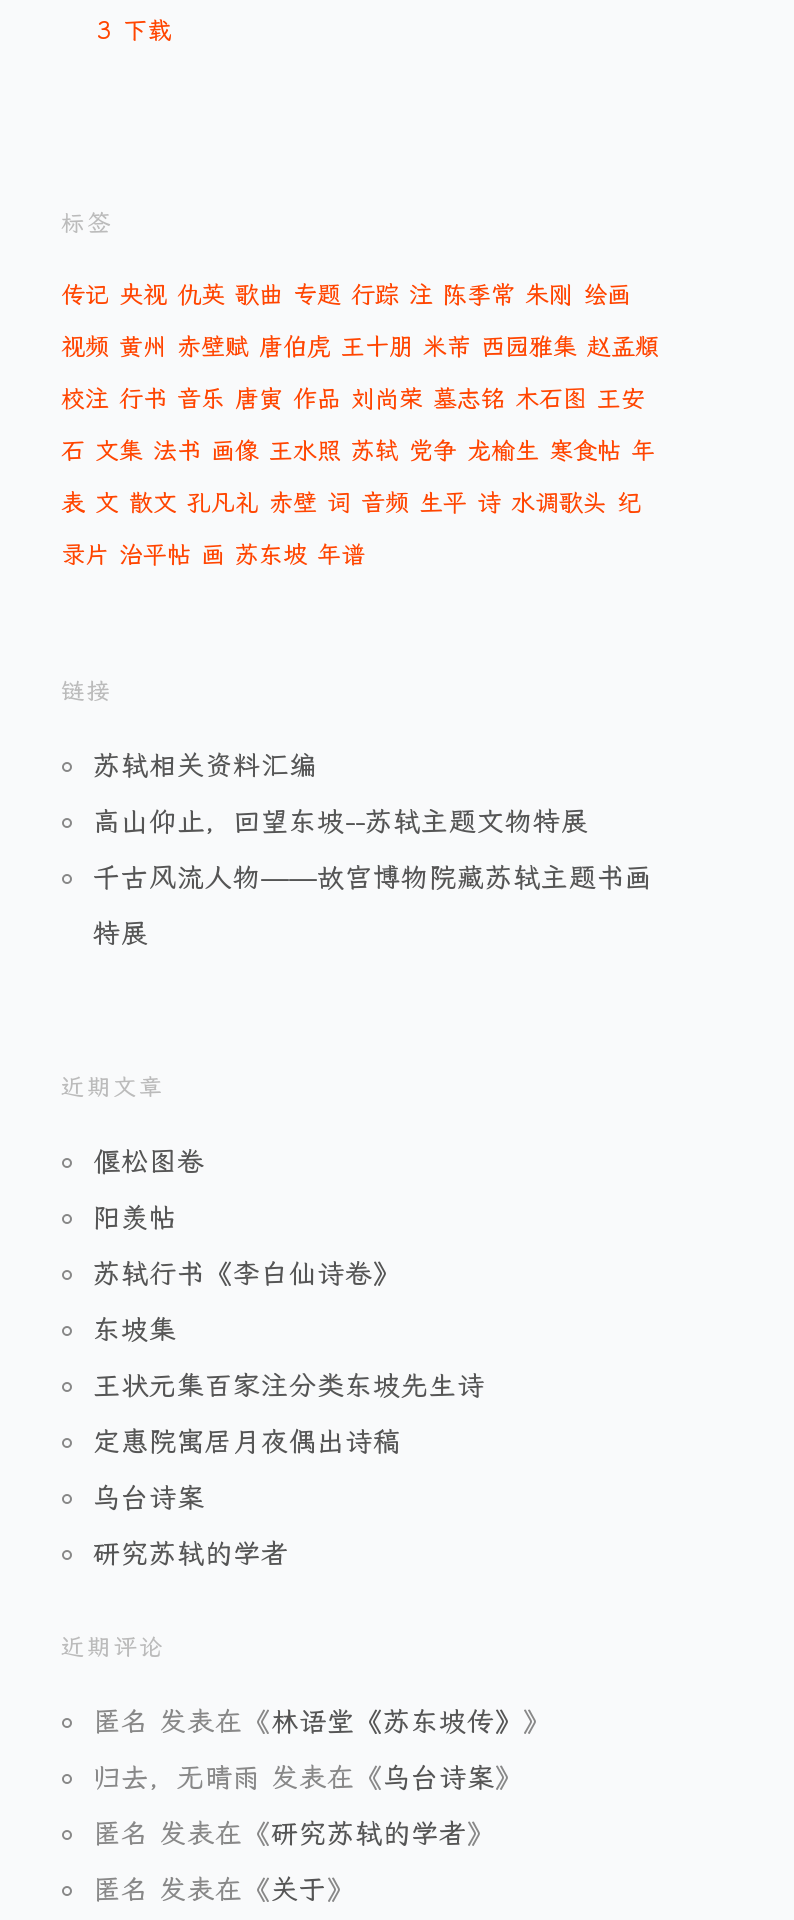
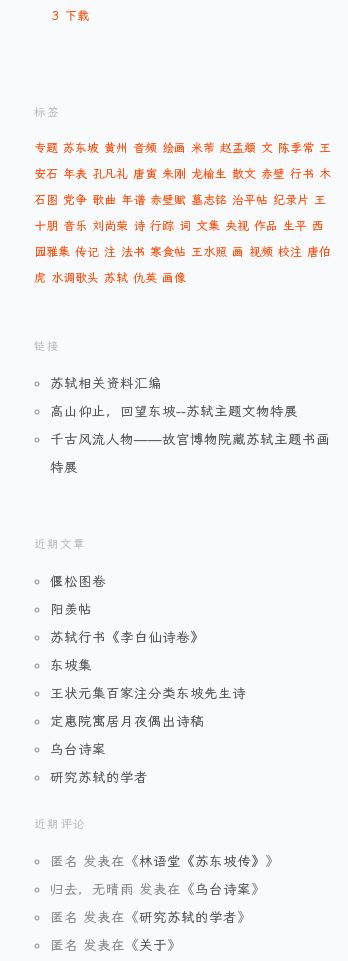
- 传记 央视 仇英 歌曲 专题 行踪 注 陈季常 朱刚 绘画
+ 专题 苏东坡 黄州 音频 绘画 米芾 赵孟頫 文 陈季常 王

- 视频 黄州 赤壁赋 唐伯虎 王十朋 米芾 西园雅集 赵孟頫
+ 安石 年表 孔凡礼 唐寅 朱刚 龙榆生 散文 赤壁 行书 木

- 校注 行书 音乐 唐寅 作品 刘尚荣 墓志铭 木石图 王安
+ 石图 党争 歌曲 年谱 赤壁赋 墓志铭 治平帖 纪录片 王

- 石 文集 法书 画像 王水照 苏轼 党争 龙榆生 寒食帖 年
+ 十朋 音乐 刘尚荣 诗 行踪 词 文集 央视 作品 生平 西

- 表 文 散文 孔凡礼 赤壁 词 音频 生平 诗 水调歌头 纪
+ 园雅集 传记 注 法书 寒食帖 王水照 画 视频 校注 唐伯

- 录片 治平帖 画 苏东坡 年谱
+ 虎 水调歌头 苏轼 仇英 画像
